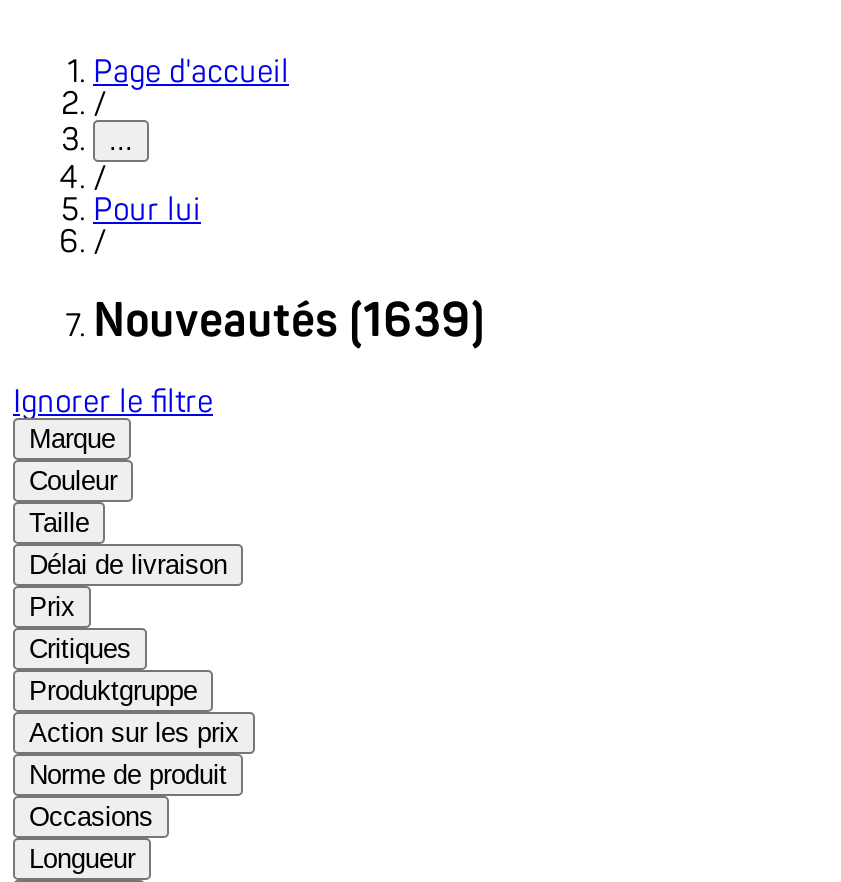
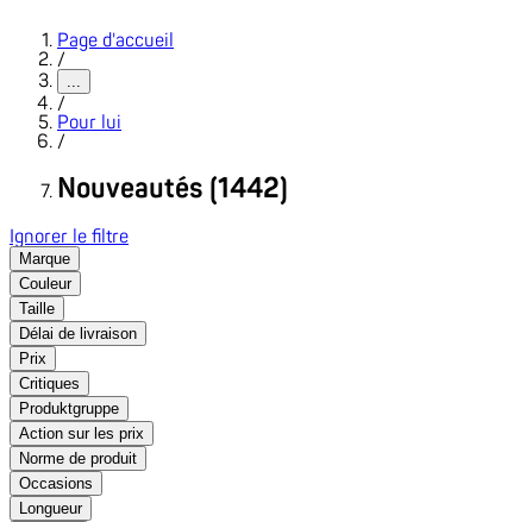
- Nouveautés (1639)
+ Nouveautés (1442)
